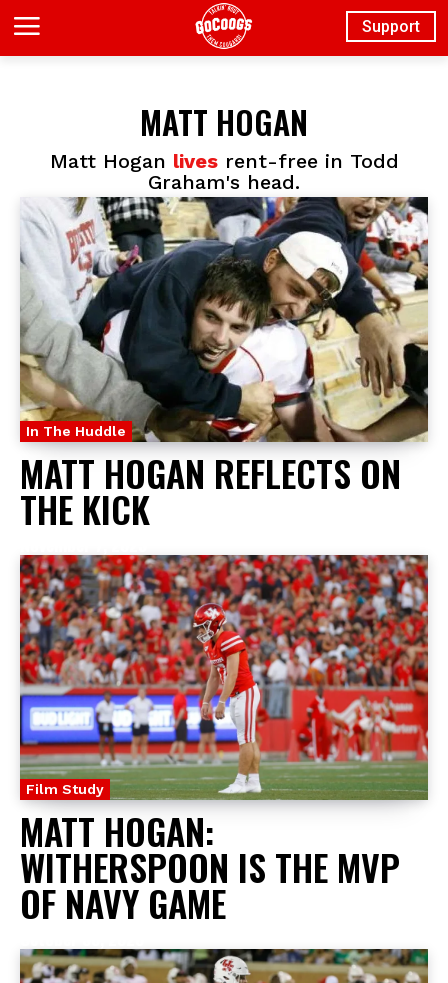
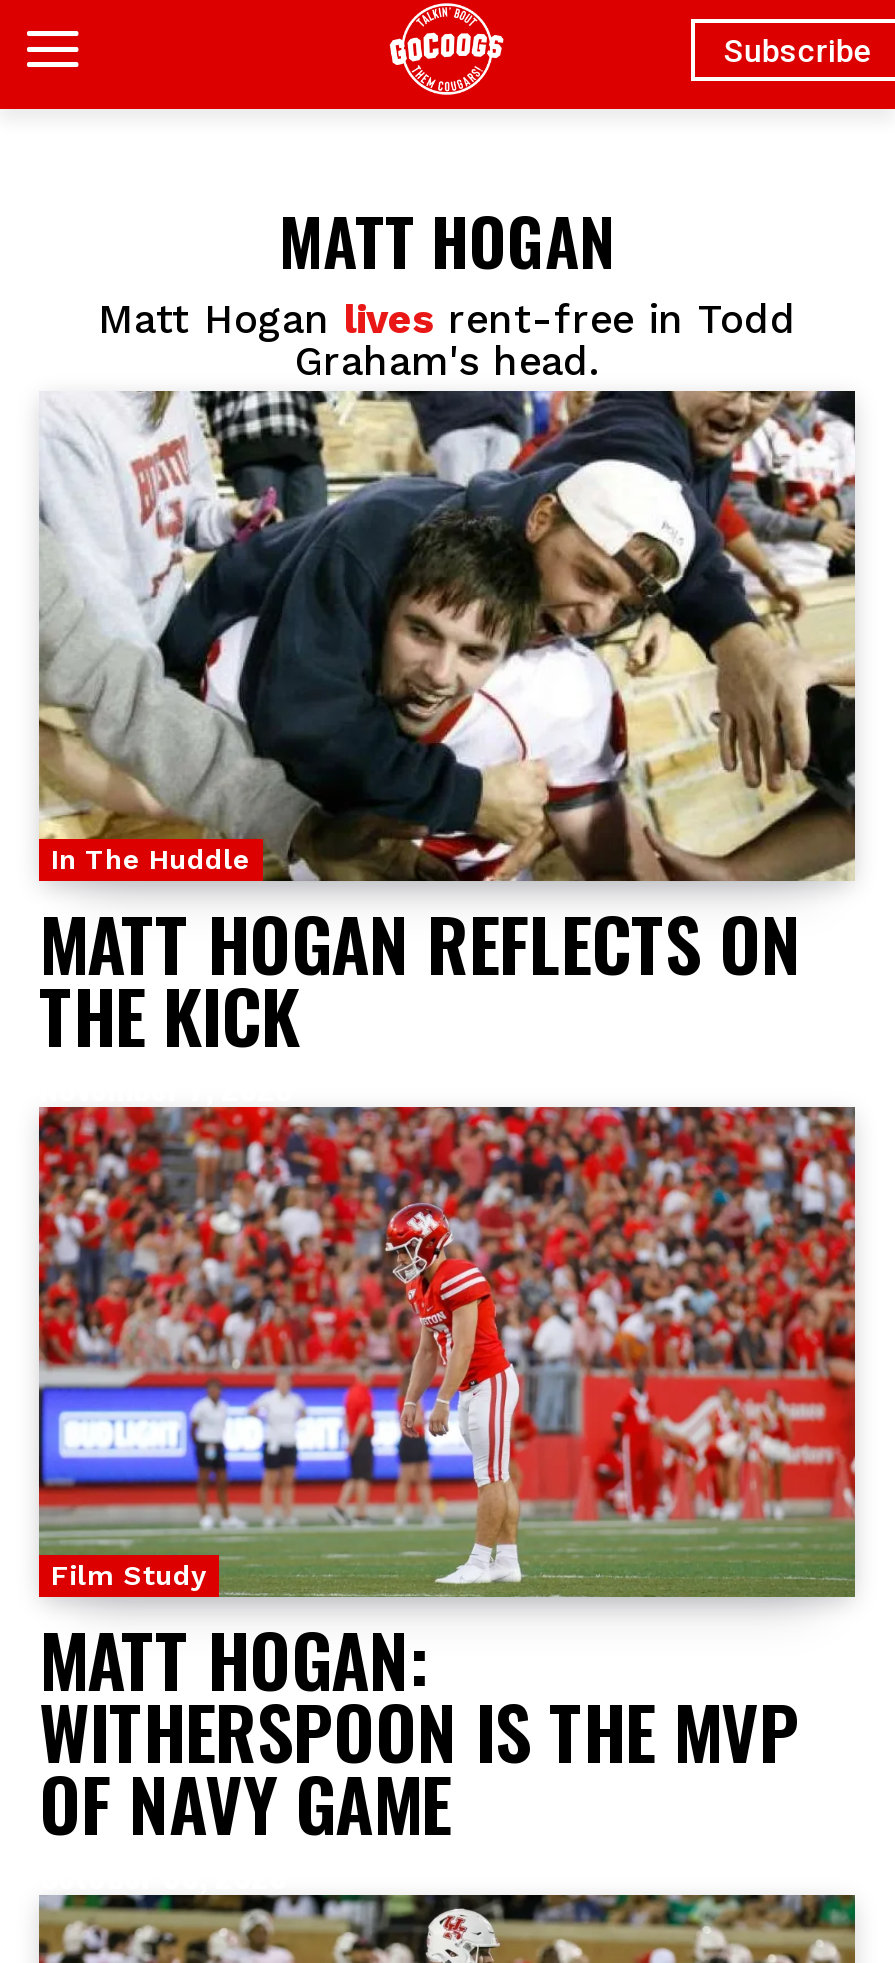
- Support
+ Subscribe
